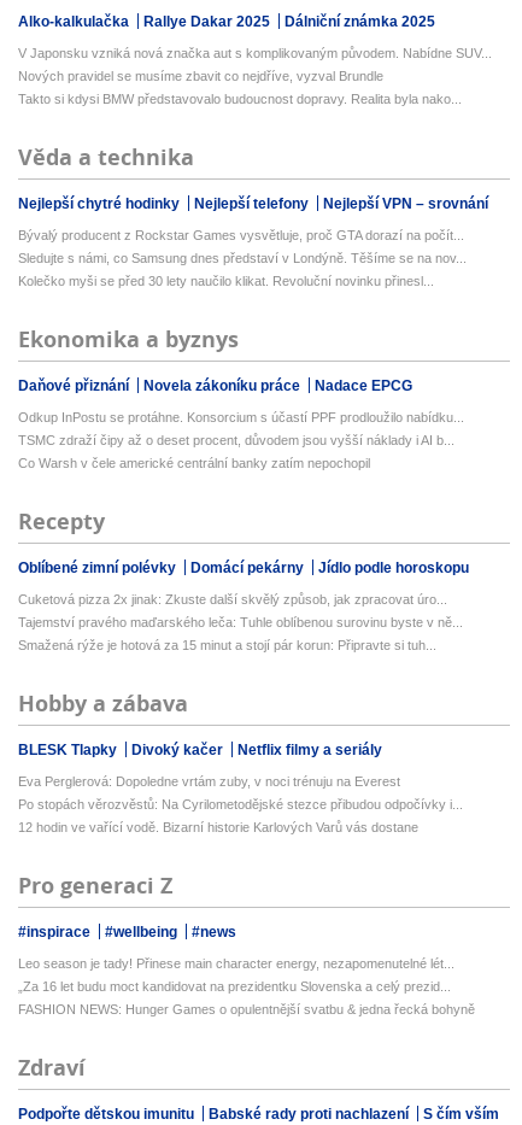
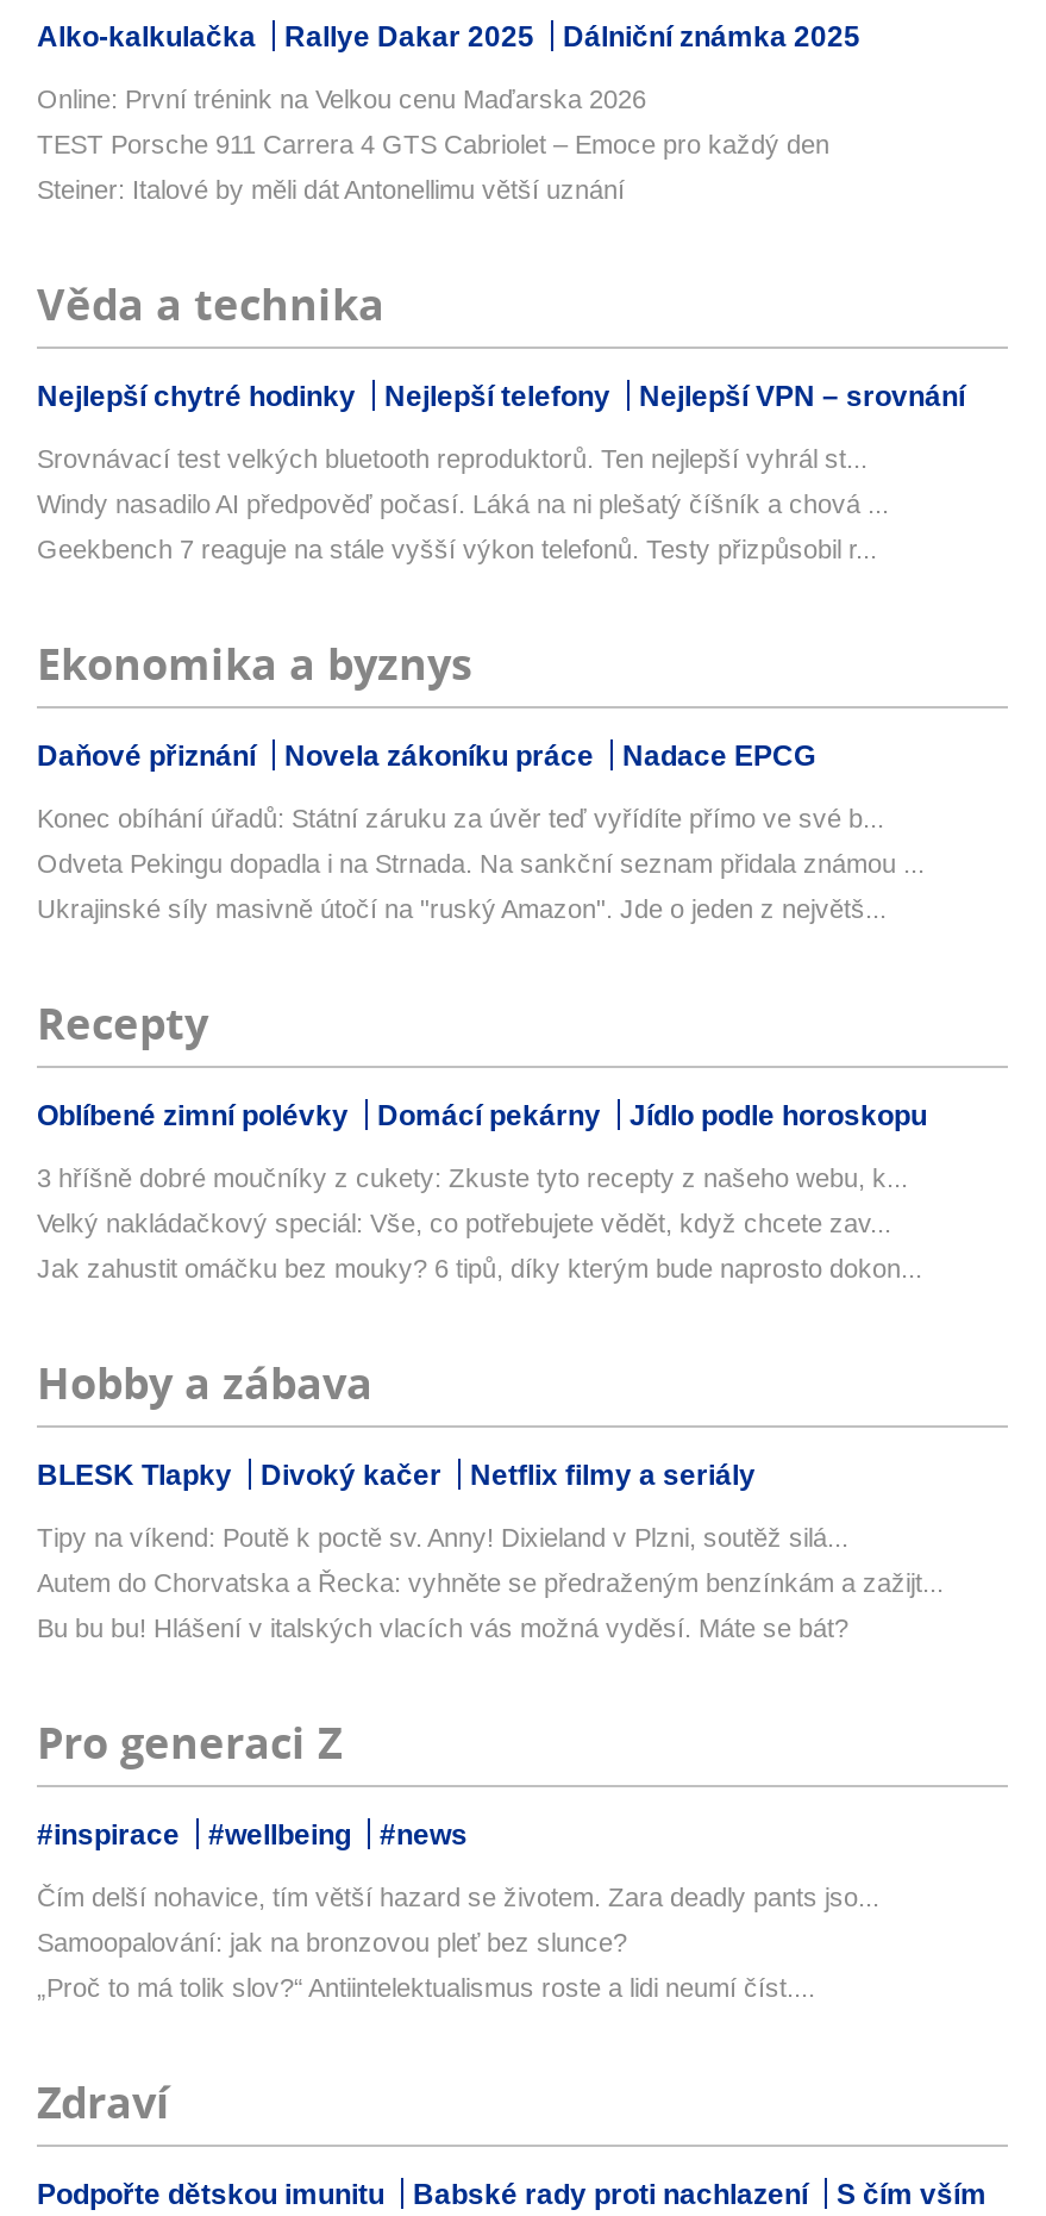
- V Japonsku vzniká nová značka aut s komplikovaným původem. Nabídne SUV...
+ Online: První trénink na Velkou cenu Maďarska 2026

- Nových pravidel se musíme zbavit co nejdříve, vyzval Brundle
+ TEST Porsche 911 Carrera 4 GTS Cabriolet – Emoce pro každý den

- Takto si kdysi BMW představovalo budoucnost dopravy. Realita byla nako...
+ Steiner: Italové by měli dát Antonellimu větší uznání

- Bývalý producent z Rockstar Games vysvětluje, proč GTA dorazí na počít...
+ Srovnávací test velkých bluetooth reproduktorů. Ten nejlepší vyhrál st...

- Sledujte s námi, co Samsung dnes představí v Londýně. Těšíme se na nov...
+ Windy nasadilo AI předpověď počasí. Láká na ni plešatý číšník a chová ...

- Kolečko myši se před 30 lety naučilo klikat. Revoluční novinku přinesl...
+ Geekbench 7 reaguje na stále vyšší výkon telefonů. Testy přizpůsobil r...

- Odkup InPostu se protáhne. Konsorcium s účastí PPF prodloužilo nabídku...
+ Konec obíhání úřadů: Státní záruku za úvěr teď vyřídíte přímo ve své b...

- TSMC zdraží čipy až o deset procent, důvodem jsou vyšší náklady i AI b...
+ Odveta Pekingu dopadla i na Strnada. Na sankční seznam přidala známou ...

- Co Warsh v čele americké centrální banky zatím nepochopil
+ Ukrajinské síly masivně útočí na "ruský Amazon". Jde o jeden z největš...

- Cuketová pizza 2x jinak: Zkuste další skvělý způsob, jak zpracovat úro...
+ 3 hříšně dobré moučníky z cukety: Zkuste tyto recepty z našeho webu, k...

- Tajemství pravého maďarského leča: Tuhle oblíbenou surovinu byste v ně...
+ Velký nakládačkový speciál: Vše, co potřebujete vědět, když chcete zav...

- Smažená rýže je hotová za 15 minut a stojí pár korun: Připravte si tuh...
+ Jak zahustit omáčku bez mouky? 6 tipů, díky kterým bude naprosto dokon...

- Eva Perglerová: Dopoledne vrtám zuby, v noci trénuju na Everest
+ Tipy na víkend: Poutě k poctě sv. Anny! Dixieland v Plzni, soutěž silá...

- Po stopách věrozvěstů: Na Cyrilometodějské stezce přibudou odpočívky i...
+ Autem do Chorvatska a Řecka: vyhněte se předraženým benzínkám a zažijt...

- 12 hodin ve vařící vodě. Bizarní historie Karlových Varů vás dostane
+ Bu bu bu! Hlášení v italských vlacích vás možná vyděsí. Máte se bát?

- Leo season je tady! Přinese main character energy, nezapomenutelné lét...
+ Čím delší nohavice, tím větší hazard se životem. Zara deadly pants jso...

- „Za 16 let budu moct kandidovat na prezidentku Slovenska a celý prezid...
+ Samoopalování: jak na bronzovou pleť bez slunce?

- FASHION NEWS: Hunger Games o opulentnější svatbu & jedna řecká bohyně
+ „Proč to má tolik slov?“ Antiintelektualismus roste a lidi neumí číst....
